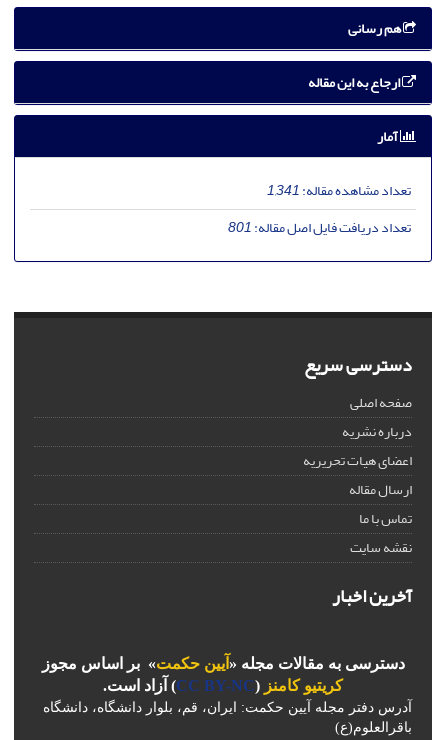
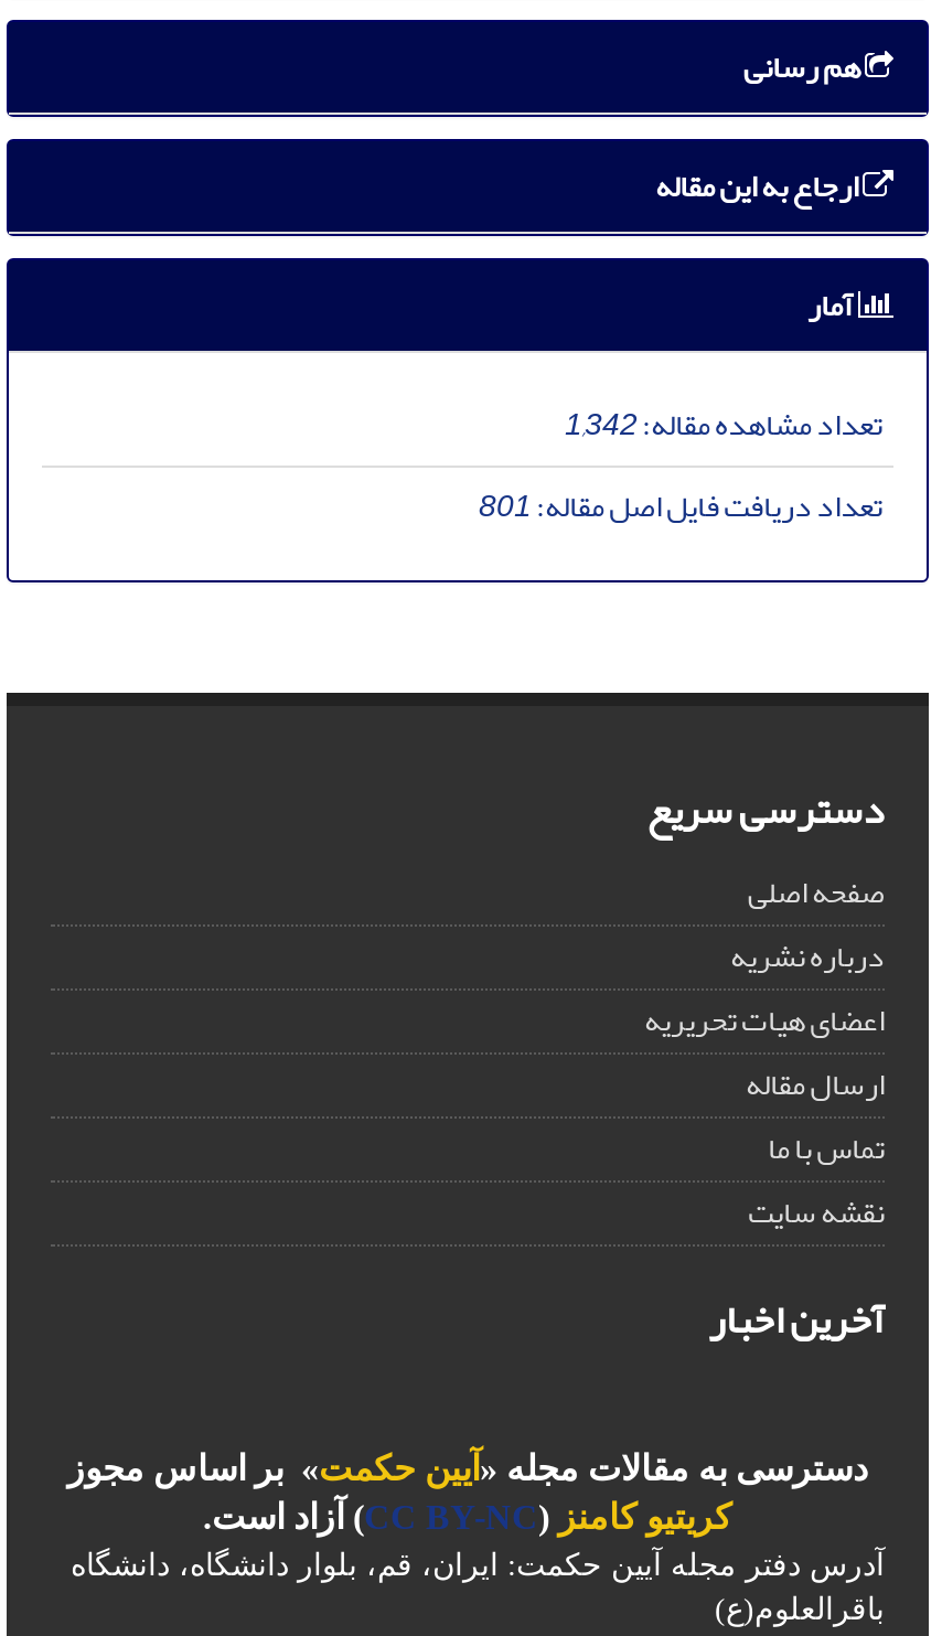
- تعداد مشاهده مقاله:1,341
+ تعداد مشاهده مقاله:1,342
